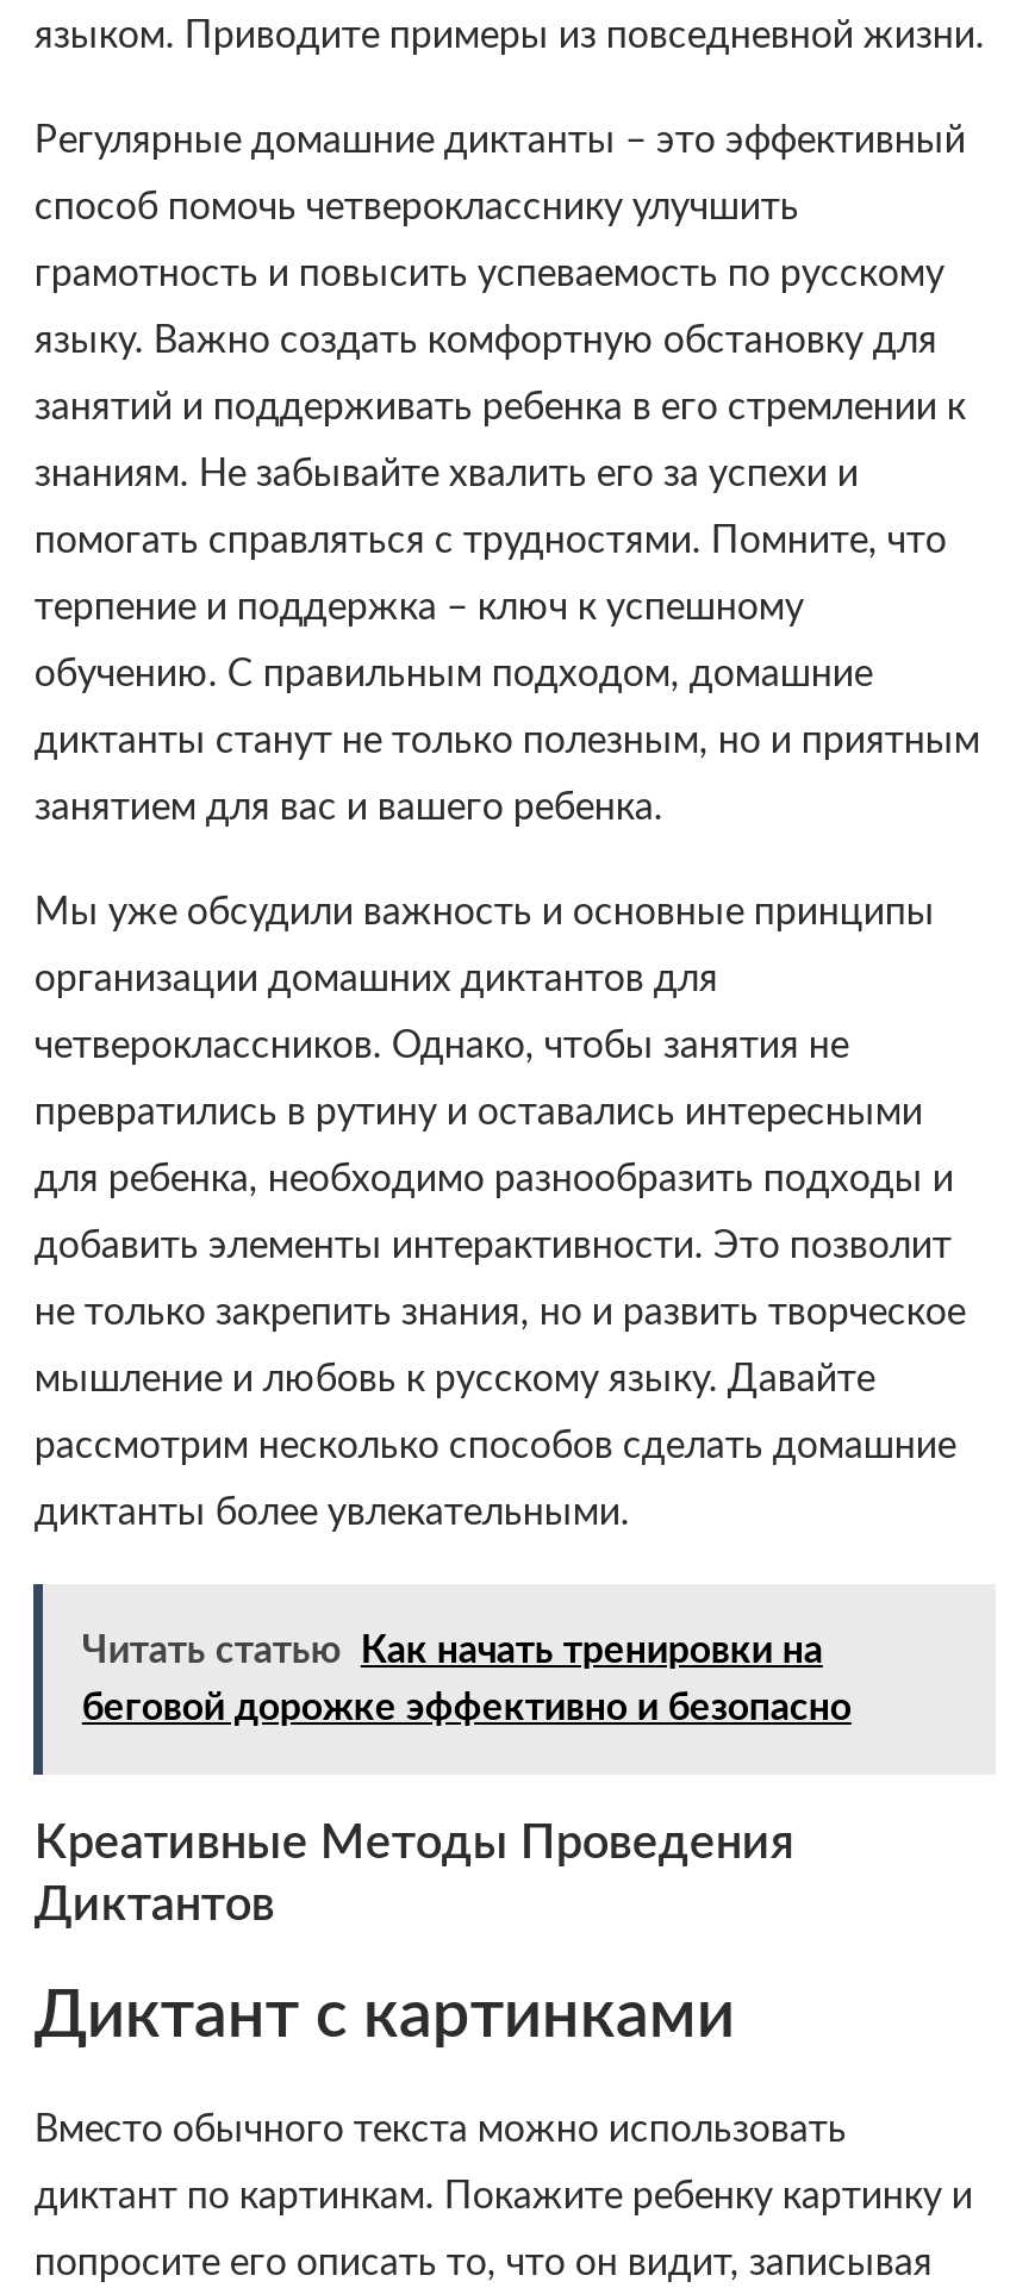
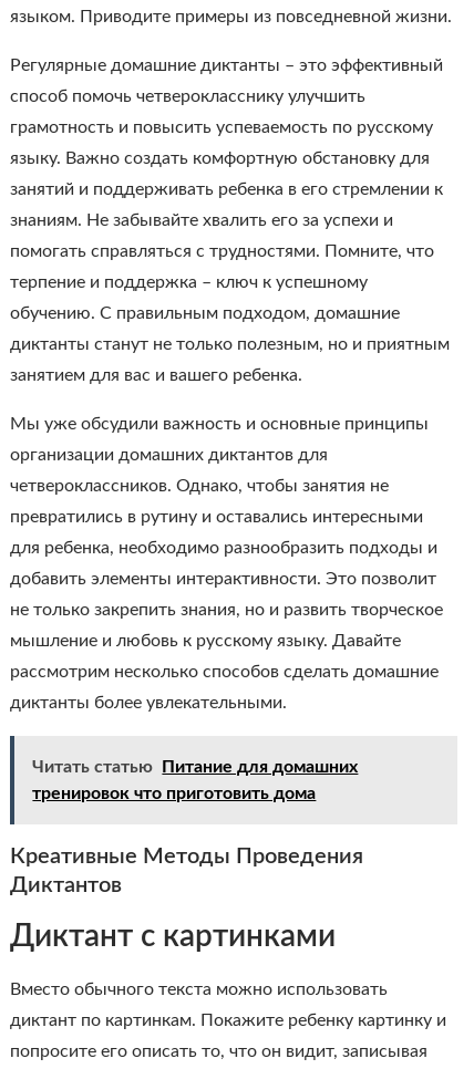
- Читать статью Как начать тренировки на
+ Читать статью Питание для домашних

- беговой дорожке эффективно и безопасно
+ тренировок что приготовить дома
